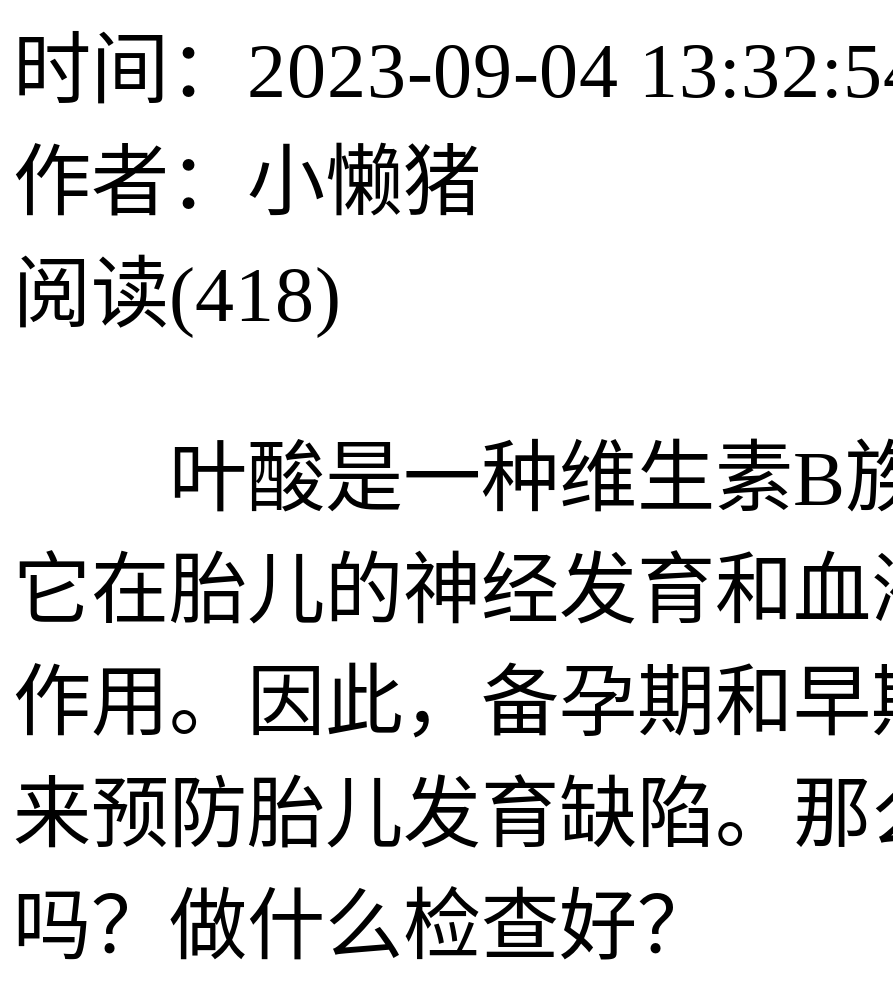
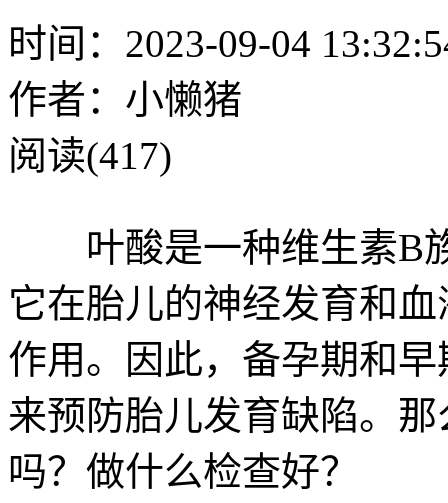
- 阅读(418)
+ 阅读(417)
